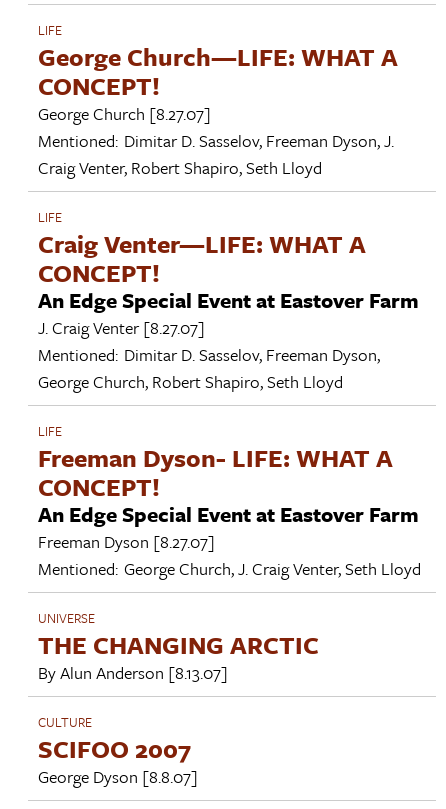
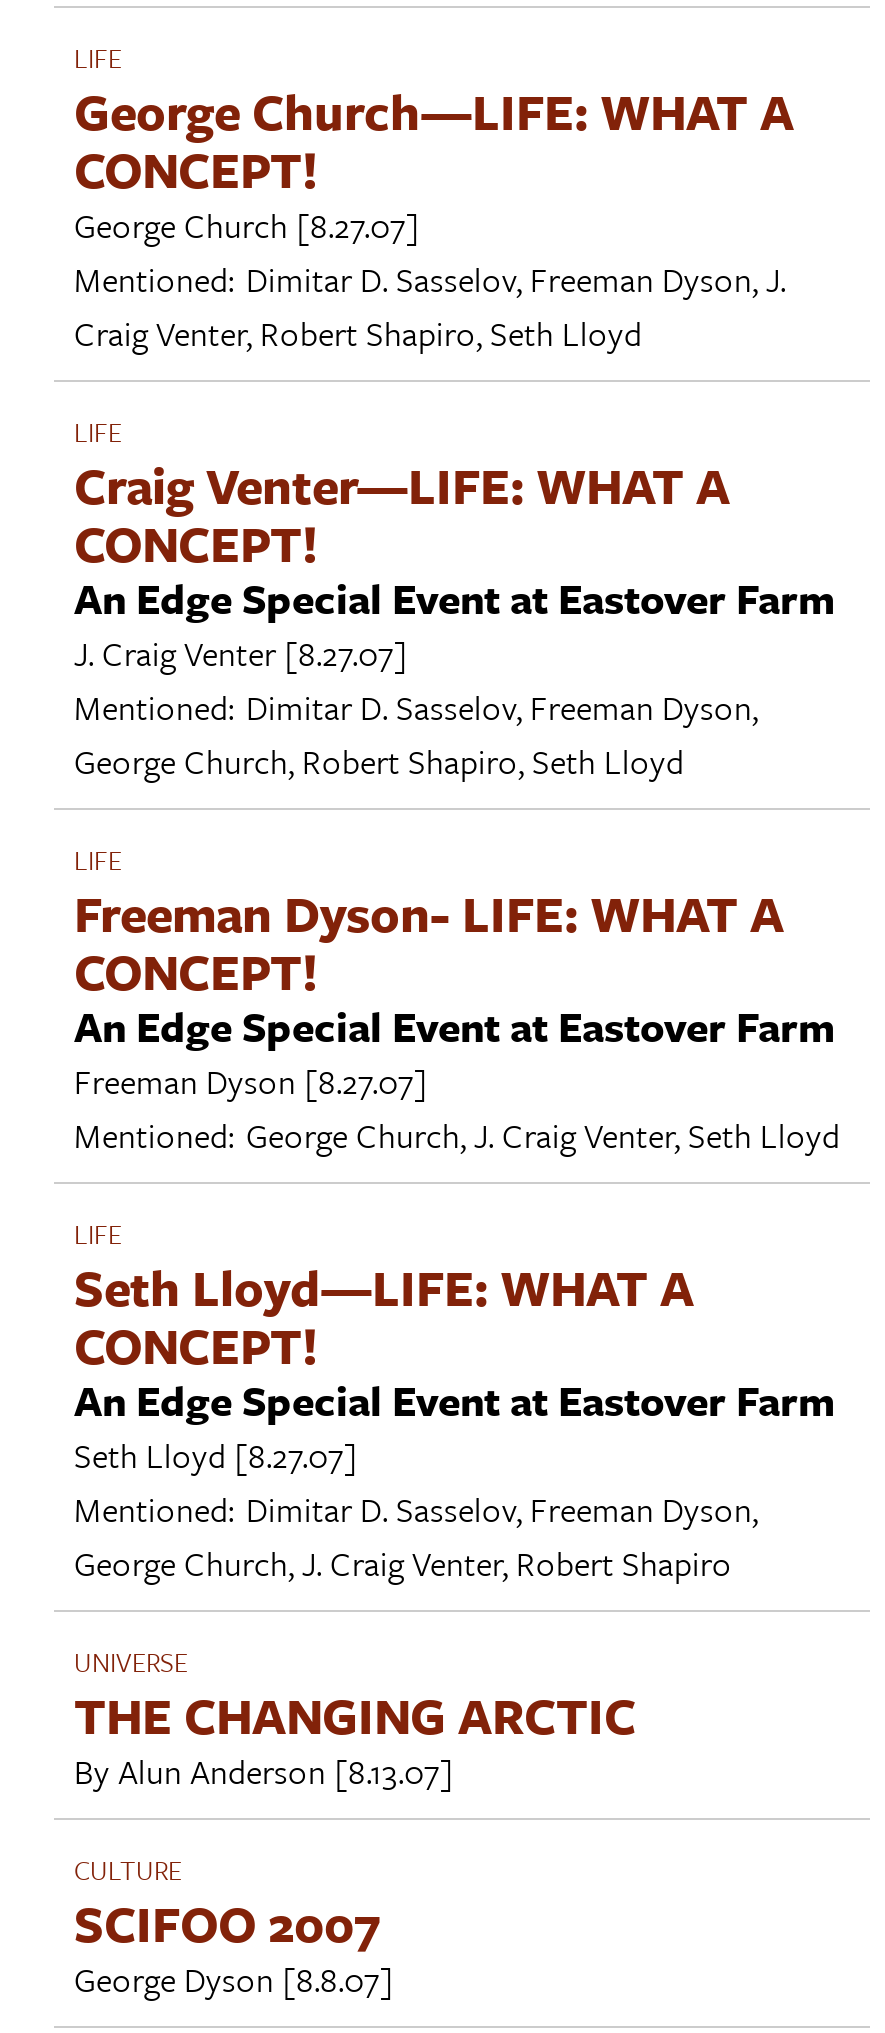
+ LIFE
+ Seth Lloyd—LIFE: WHAT A
+ CONCEPT!
+ An Edge Special Event at Eastover Farm
+ Seth Lloyd [8.27.07]
+ Mentioned: Dimitar D. Sasselov, Freeman Dyson,
+ George Church,J. Craig Venter, Robert Shapiro
